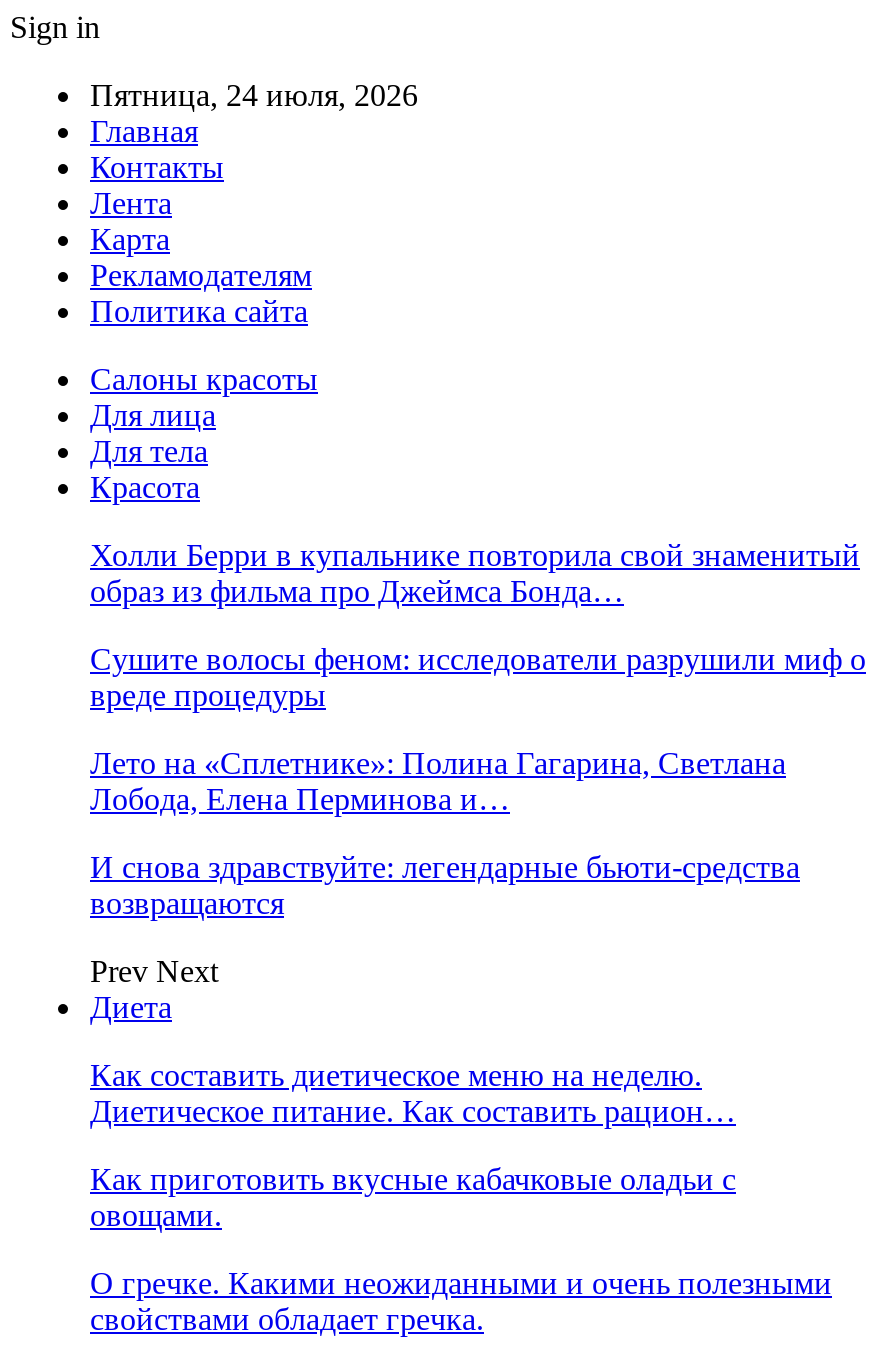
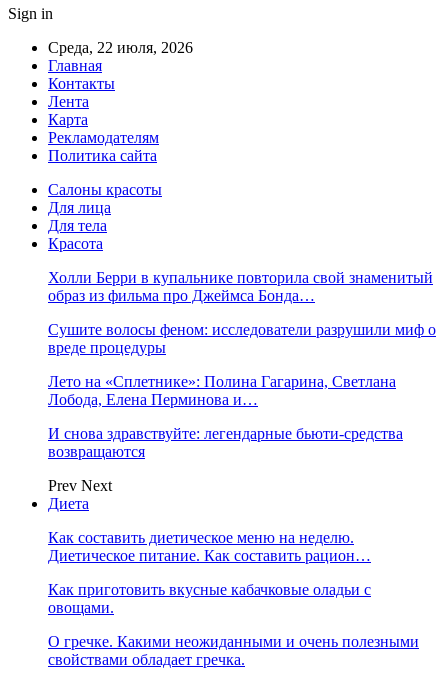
- Пятница, 24 июля, 2026
+ Среда, 22 июля, 2026
